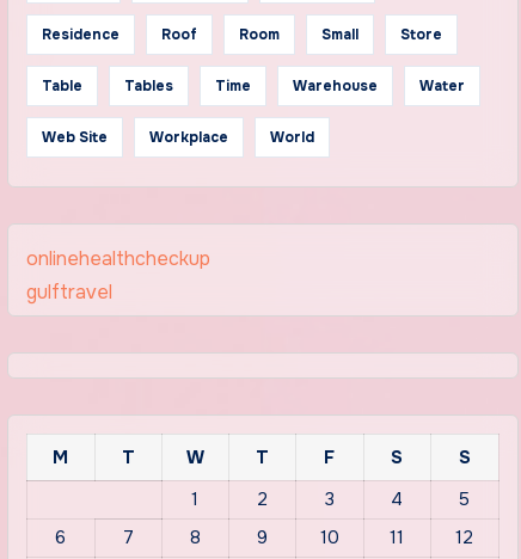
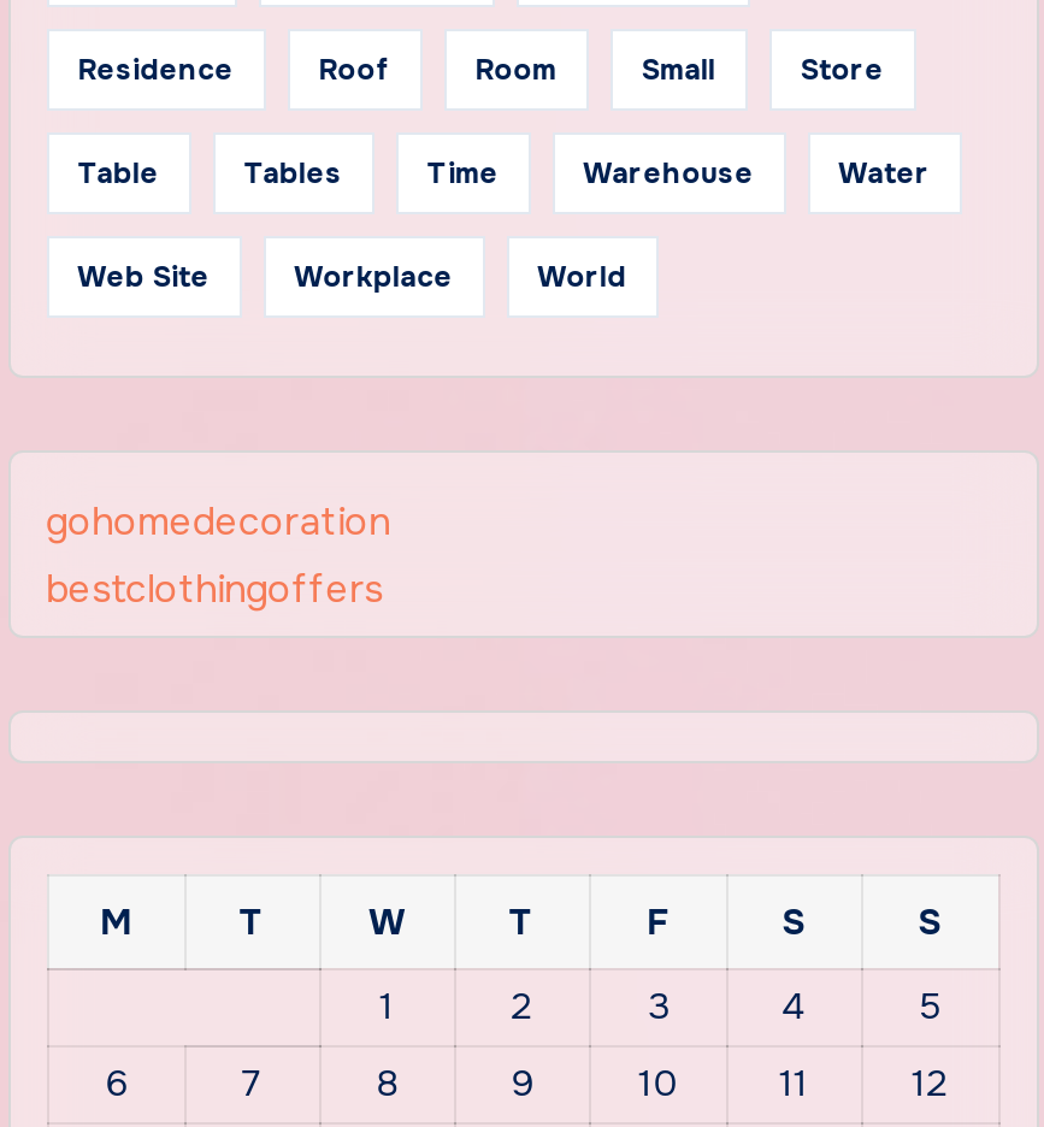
- onlinehealthcheckup
- gulftravel
+ gohomedecoration
+ bestclothingoffers
